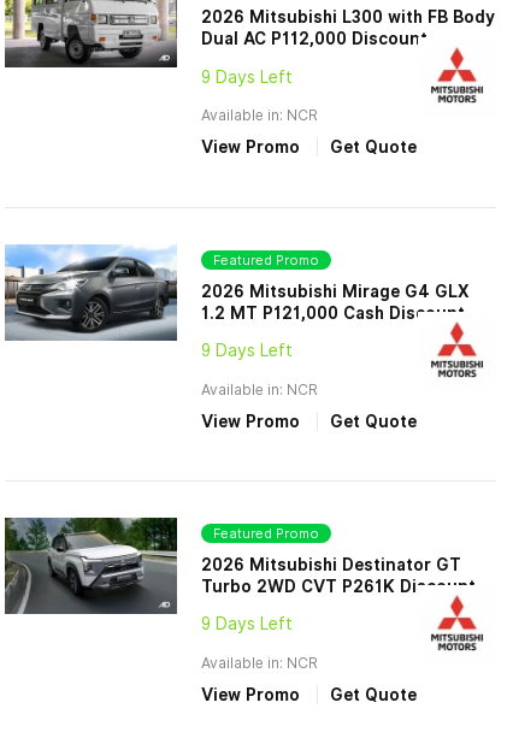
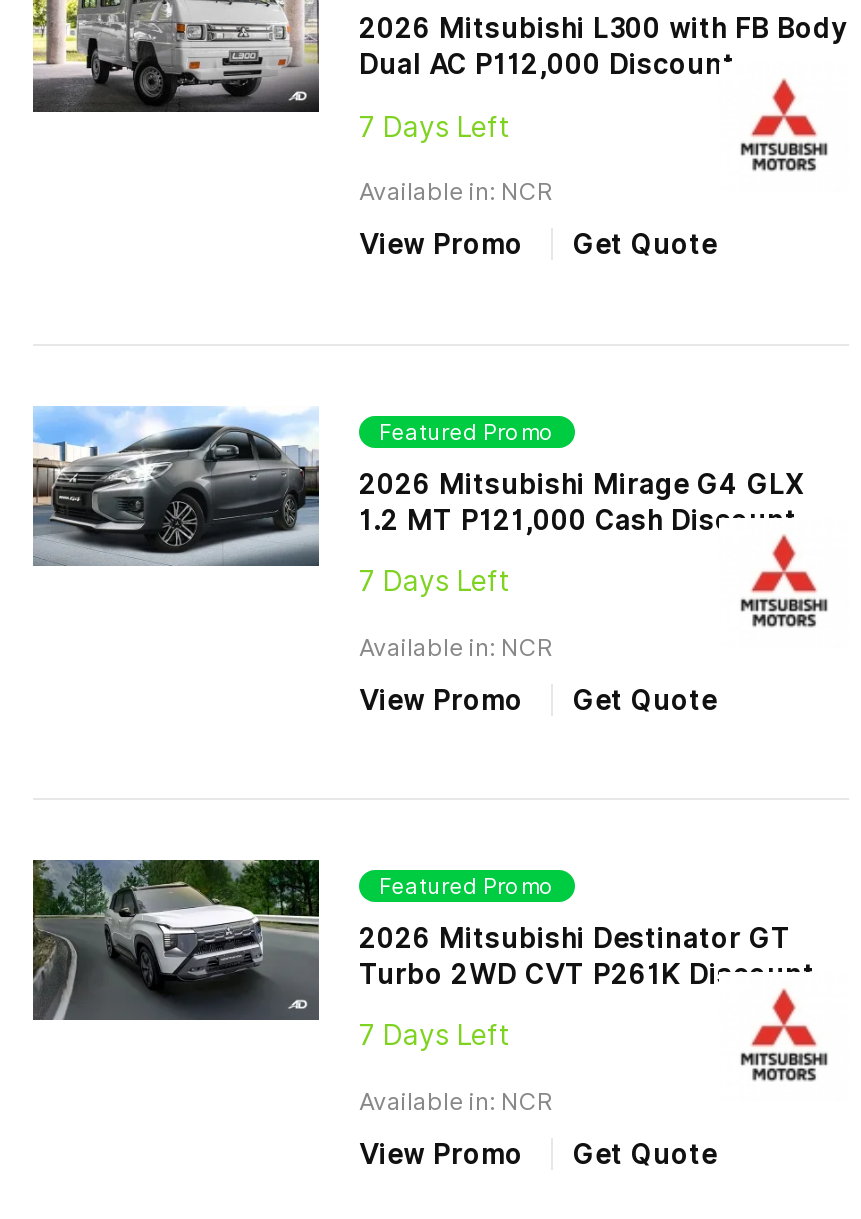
- 9 Days Left
+ 7 Days Left

- 9 Days Left
+ 7 Days Left

- 9 Days Left
+ 7 Days Left
